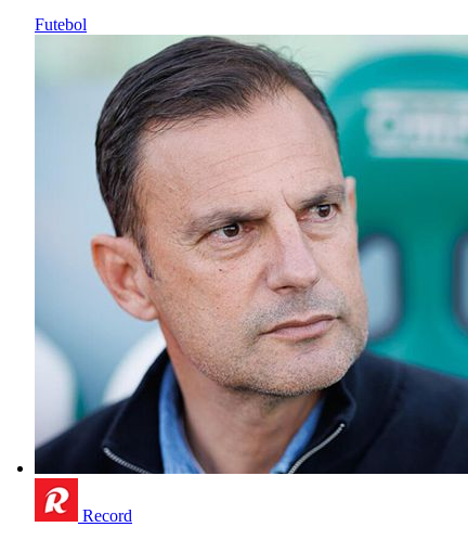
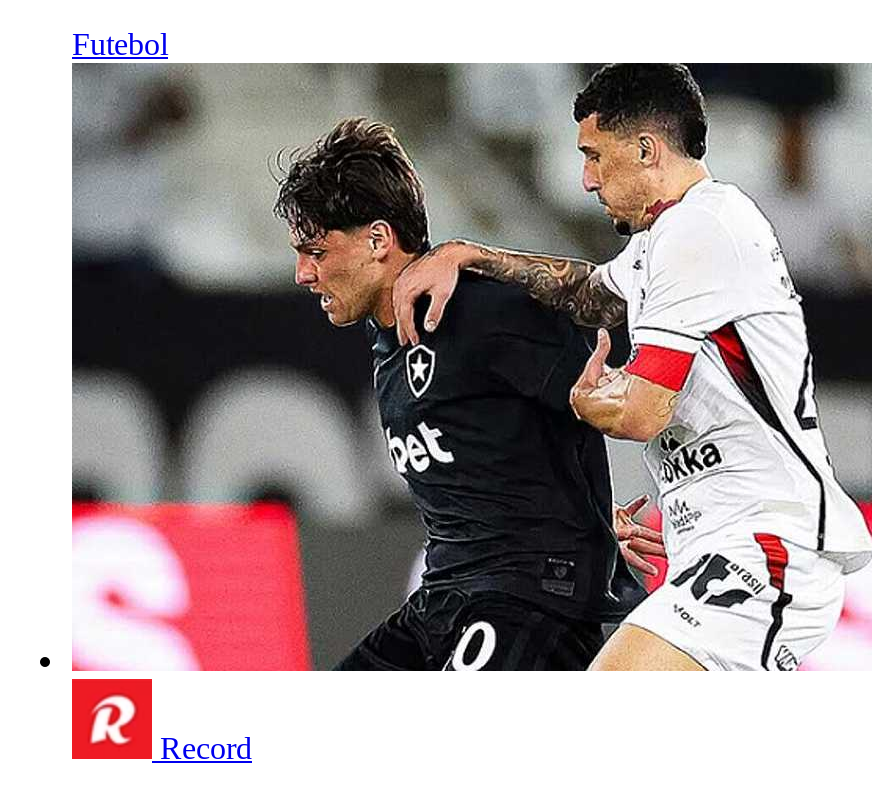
- [image]
+ [image]
